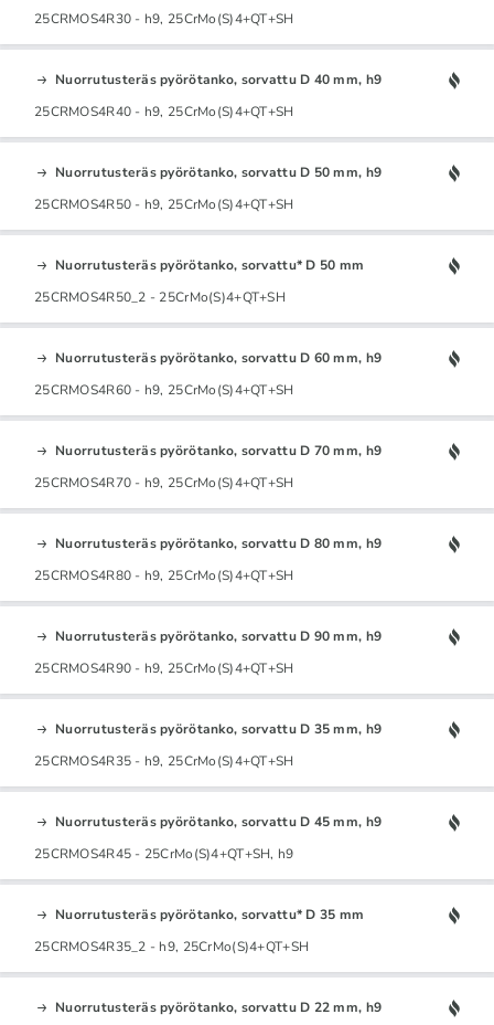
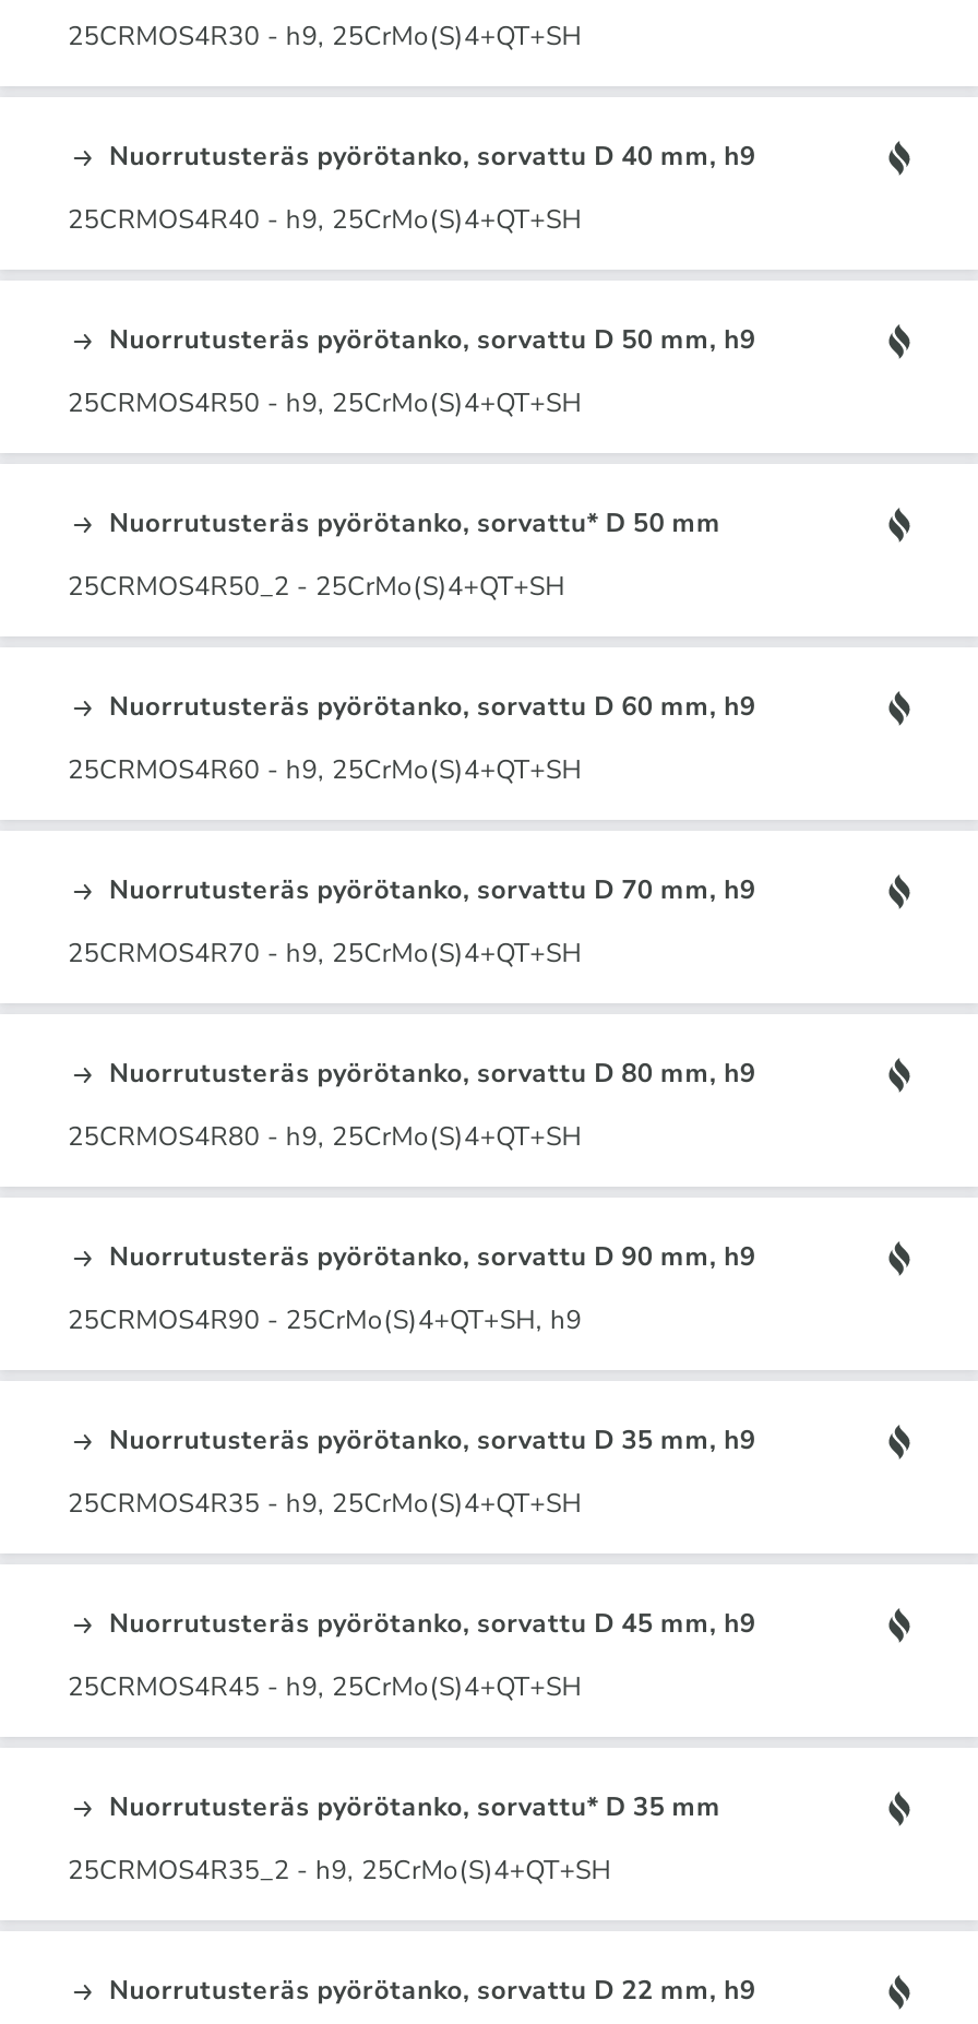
- 25CRMOS4R90 - h9, 25CrMo(S)4+QT+SH
+ 25CRMOS4R90 - 25CrMo(S)4+QT+SH, h9

- 25CRMOS4R45 - 25CrMo(S)4+QT+SH, h9
+ 25CRMOS4R45 - h9, 25CrMo(S)4+QT+SH
